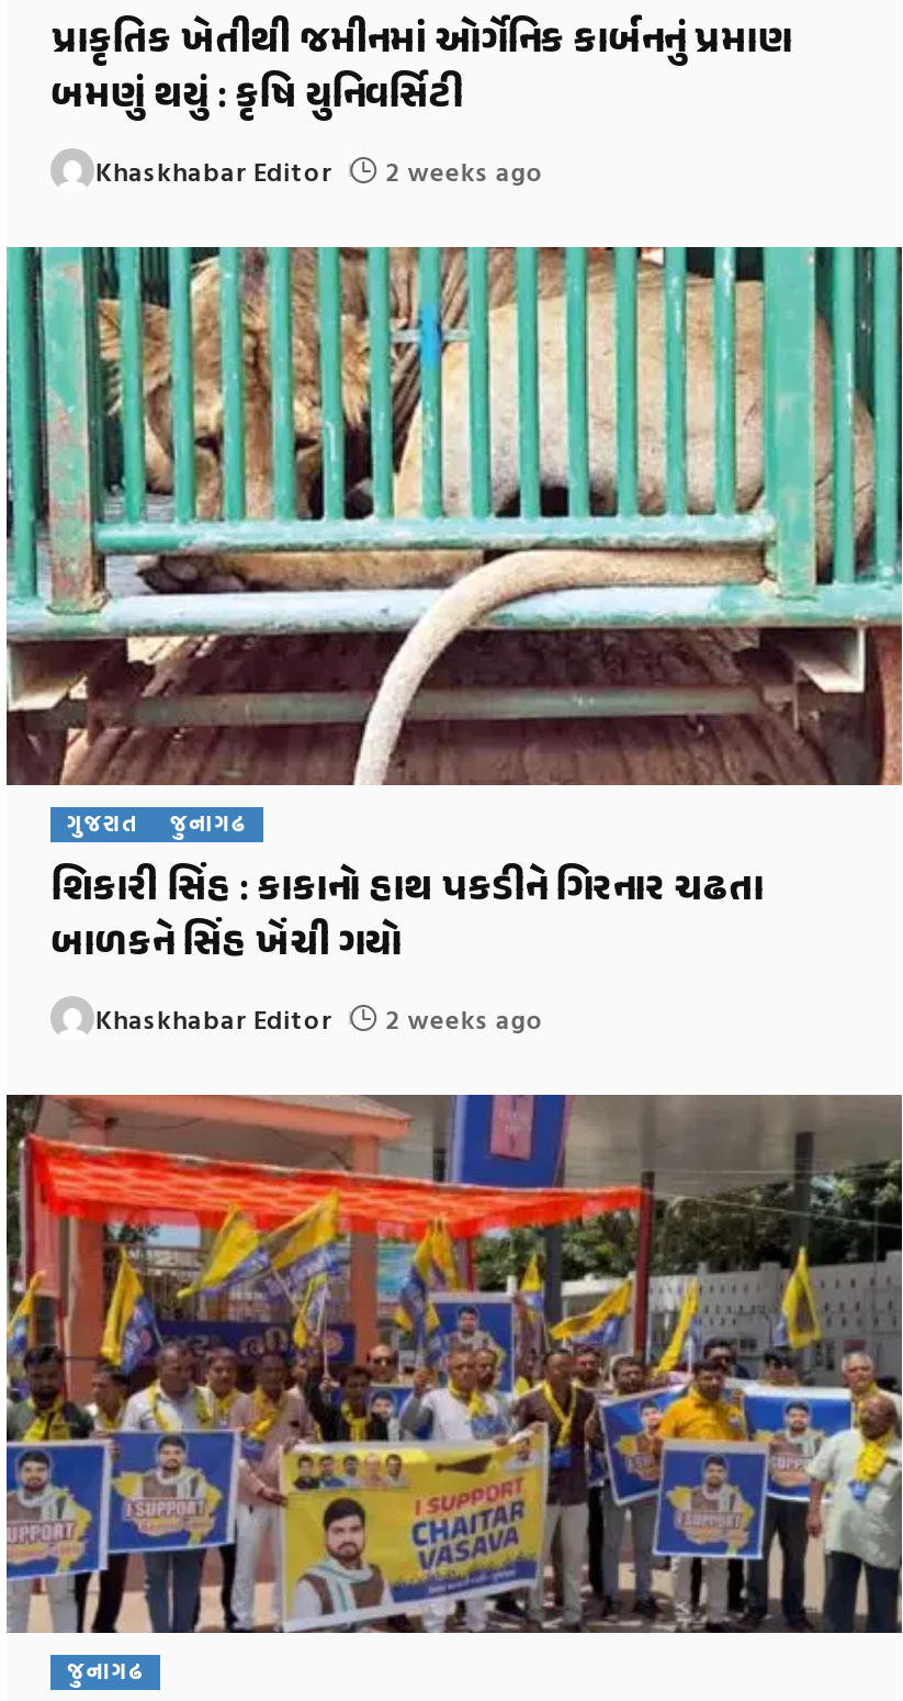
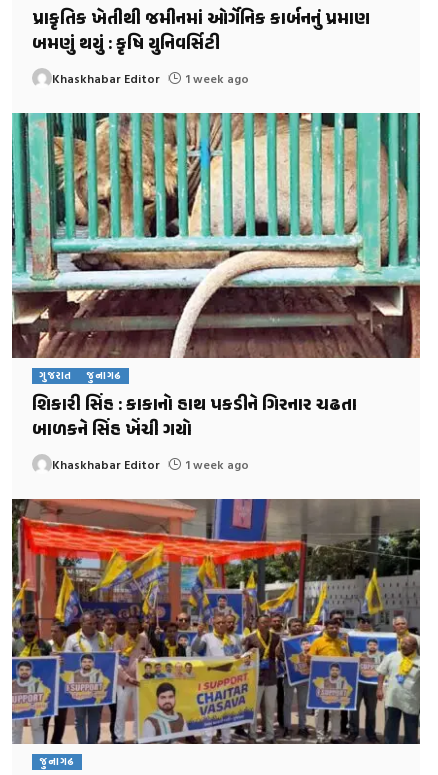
- Khaskhabar Editor 2 weeks ago
+ Khaskhabar Editor 1 week ago

- Khaskhabar Editor 2 weeks ago
+ Khaskhabar Editor 1 week ago
